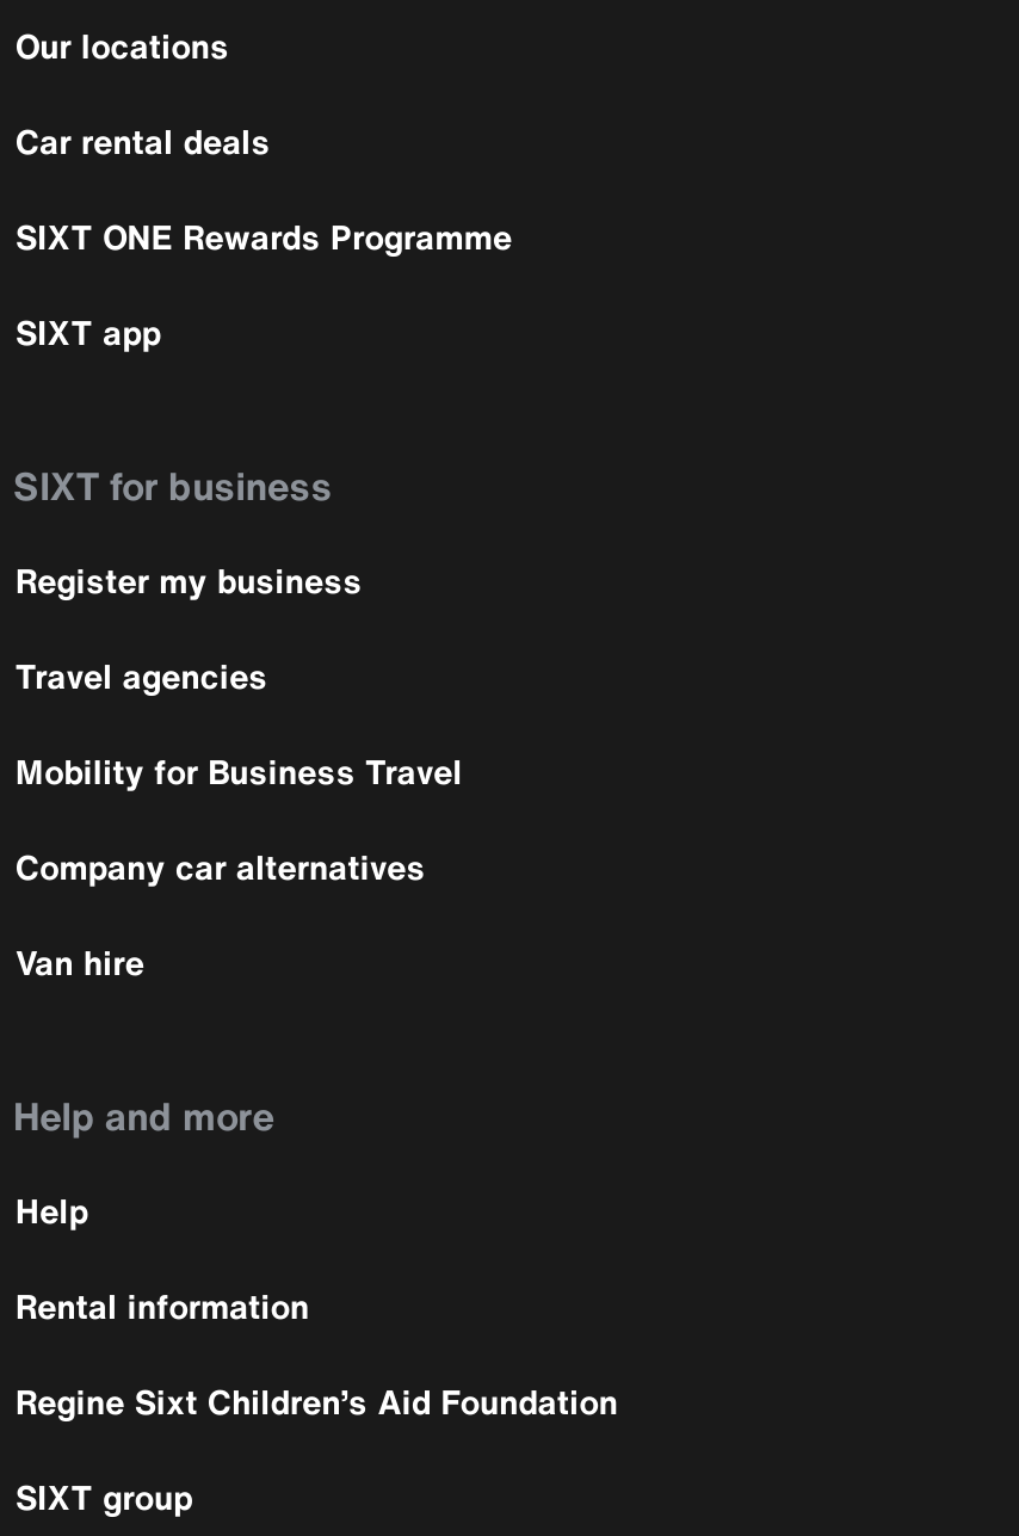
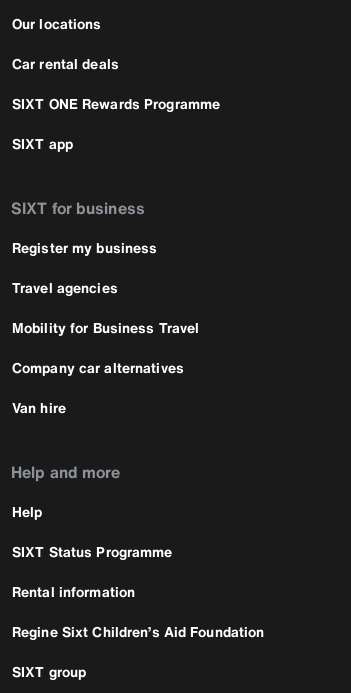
+ SIXT Status Programme
